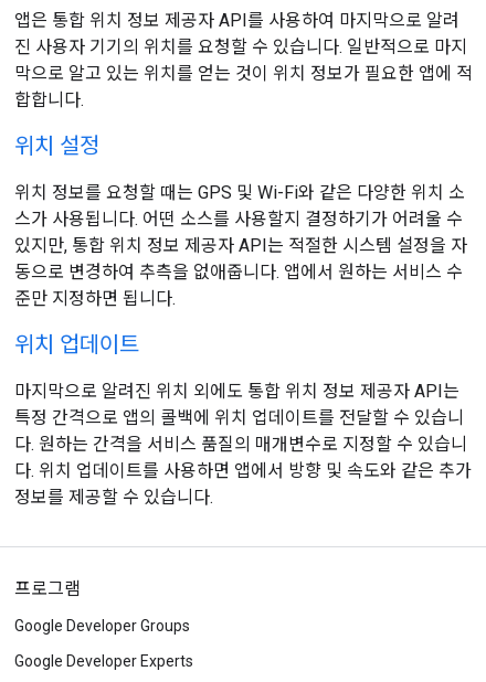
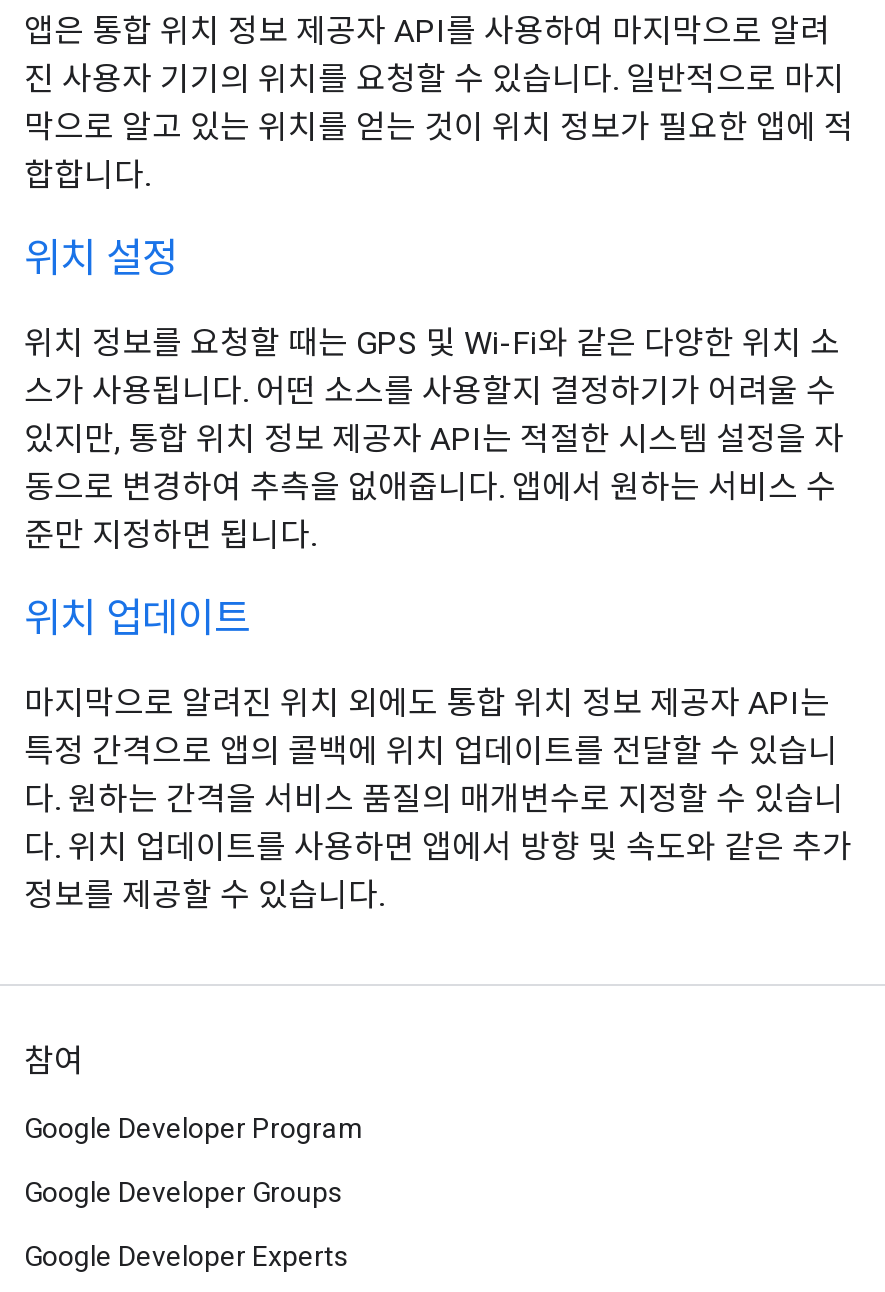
- 프로그램
+ 참여
+ Google Developer Program
